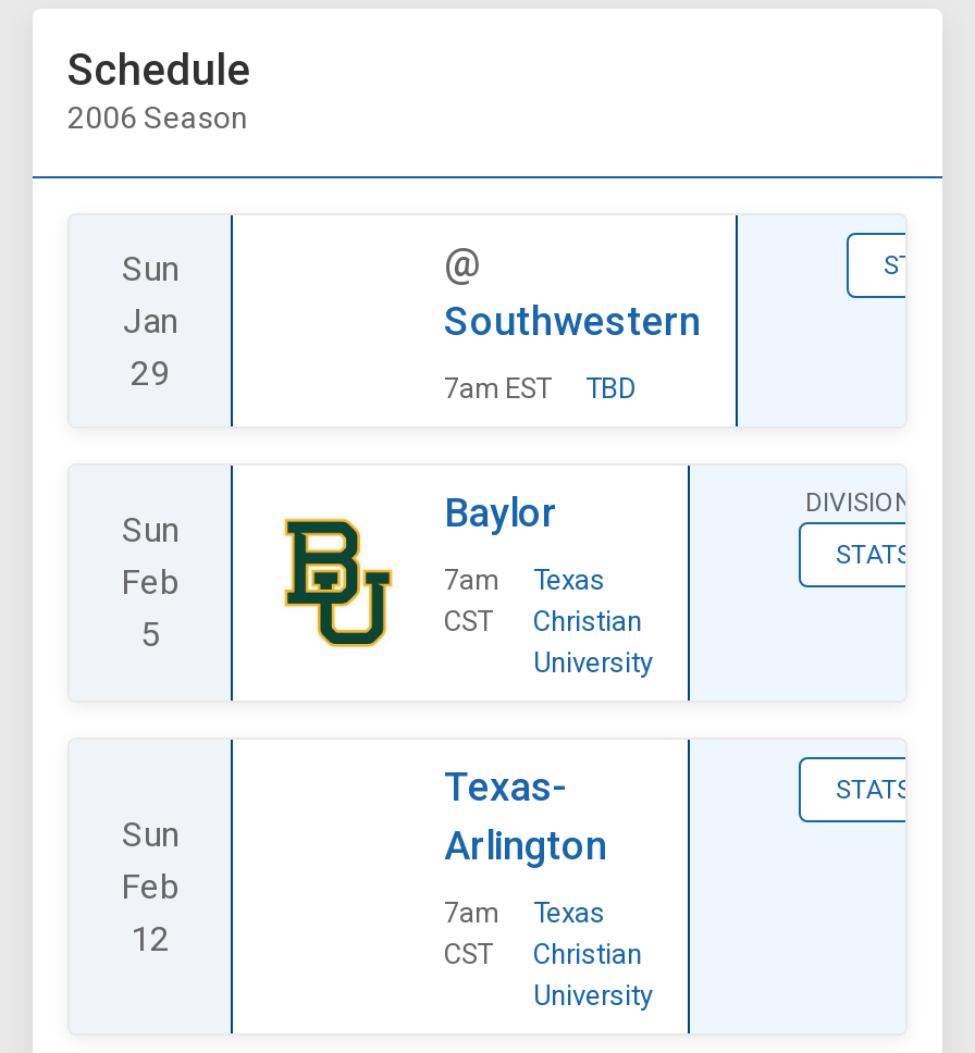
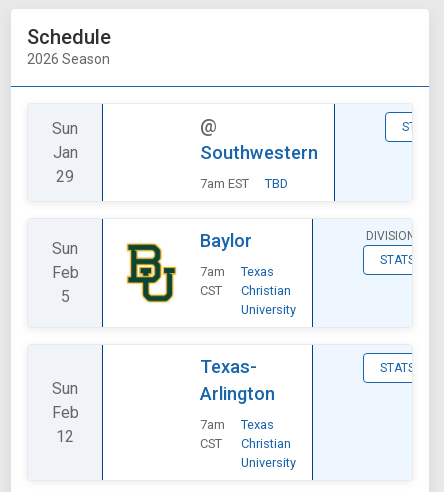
- 2006 Season
+ 2026 Season
